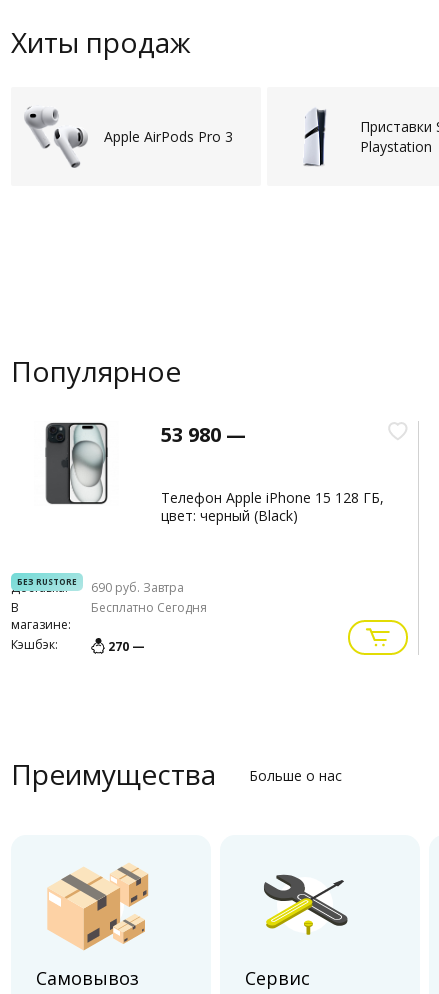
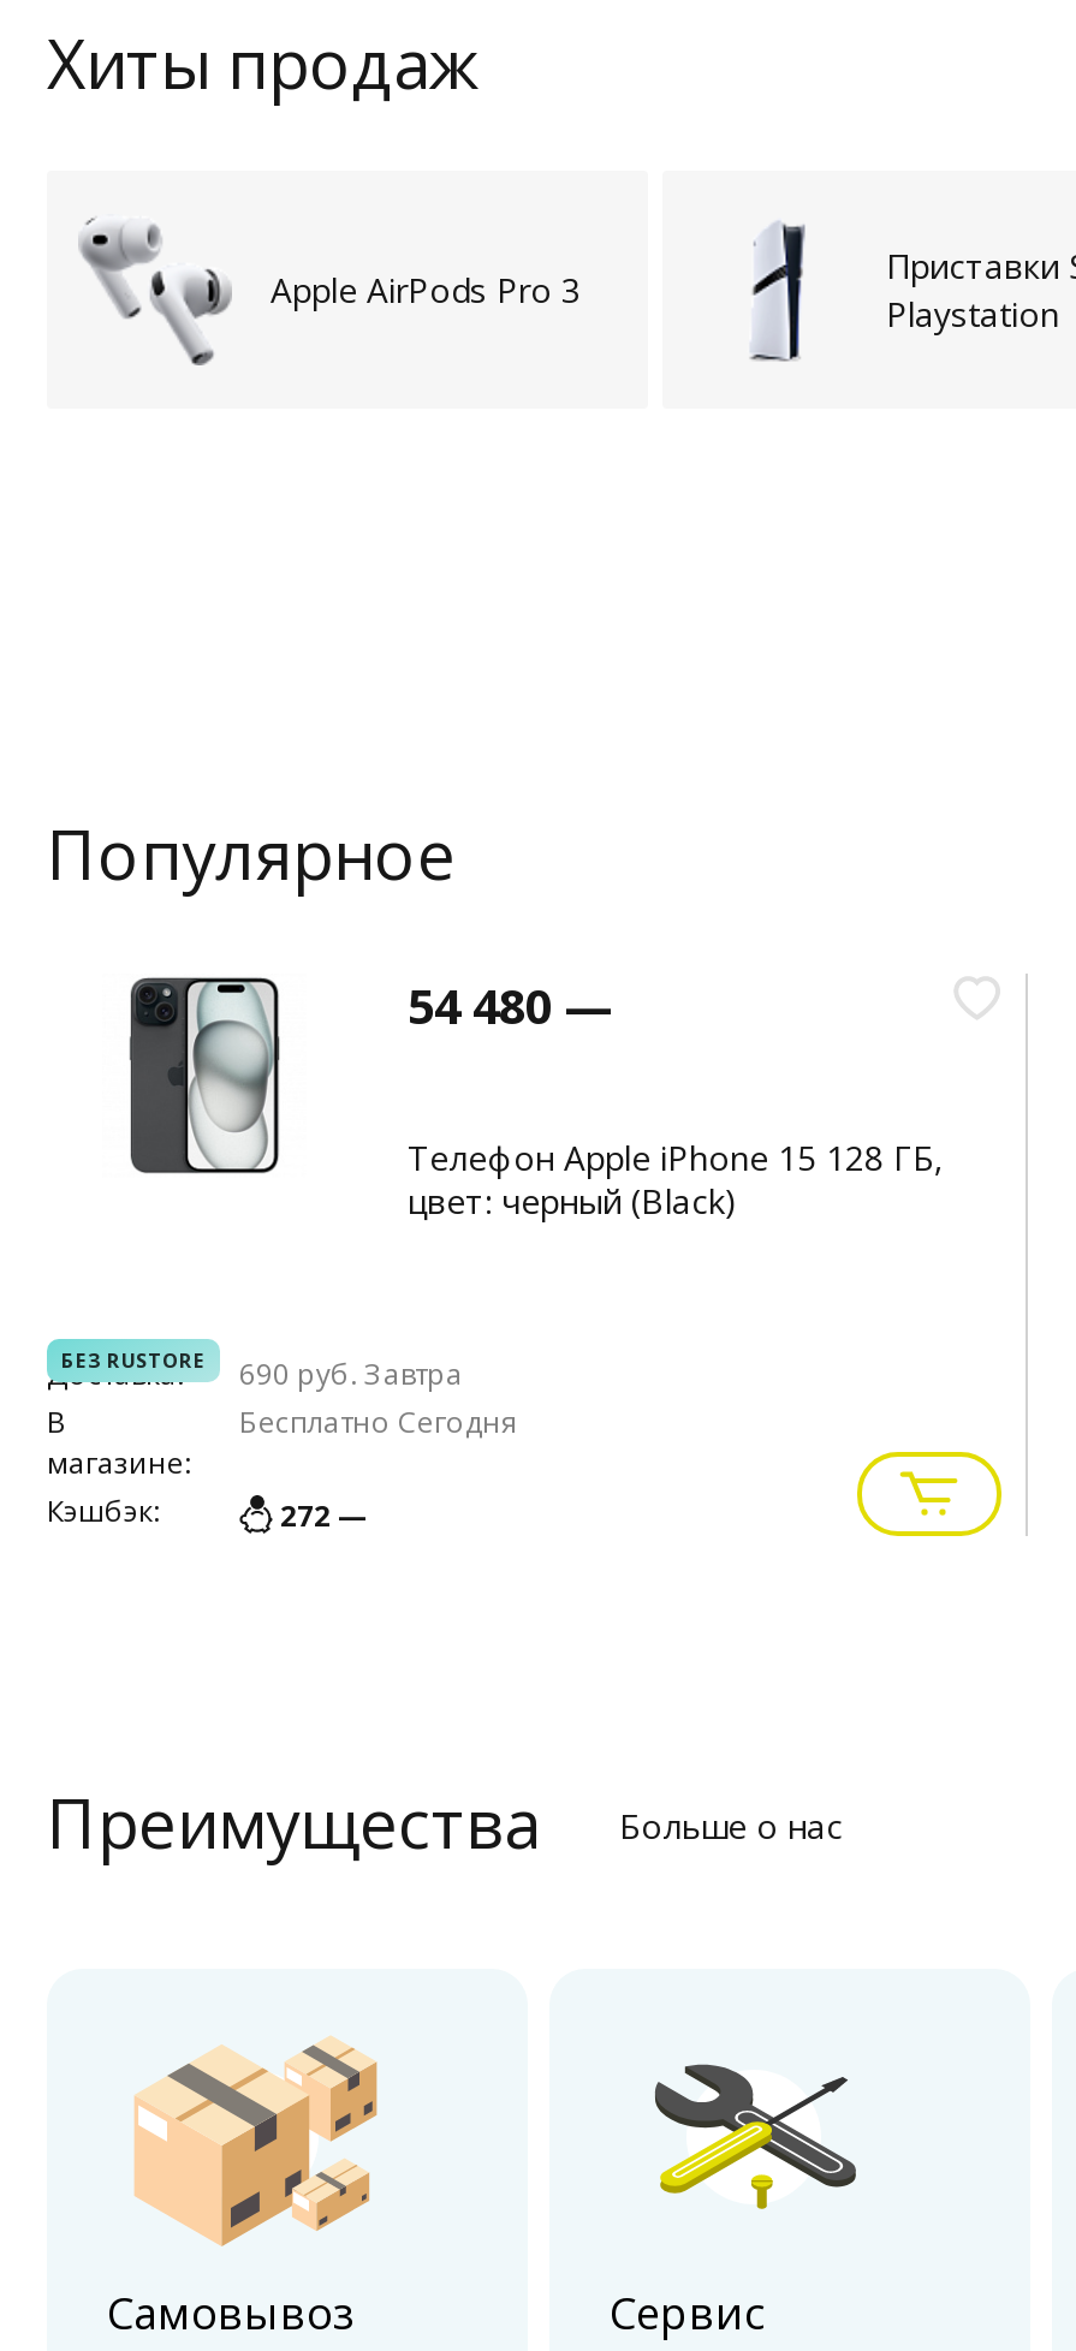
- 53 980 —
+ 54 480 —

- 270 —
+ 272 —
